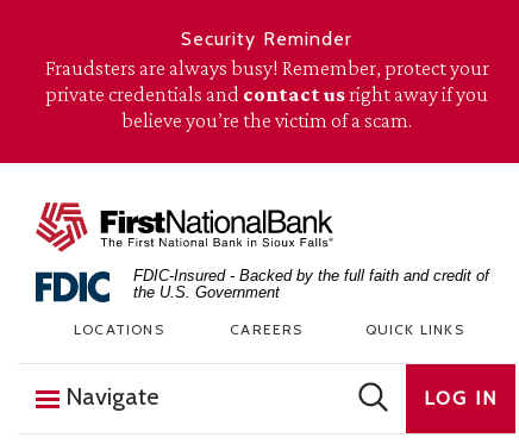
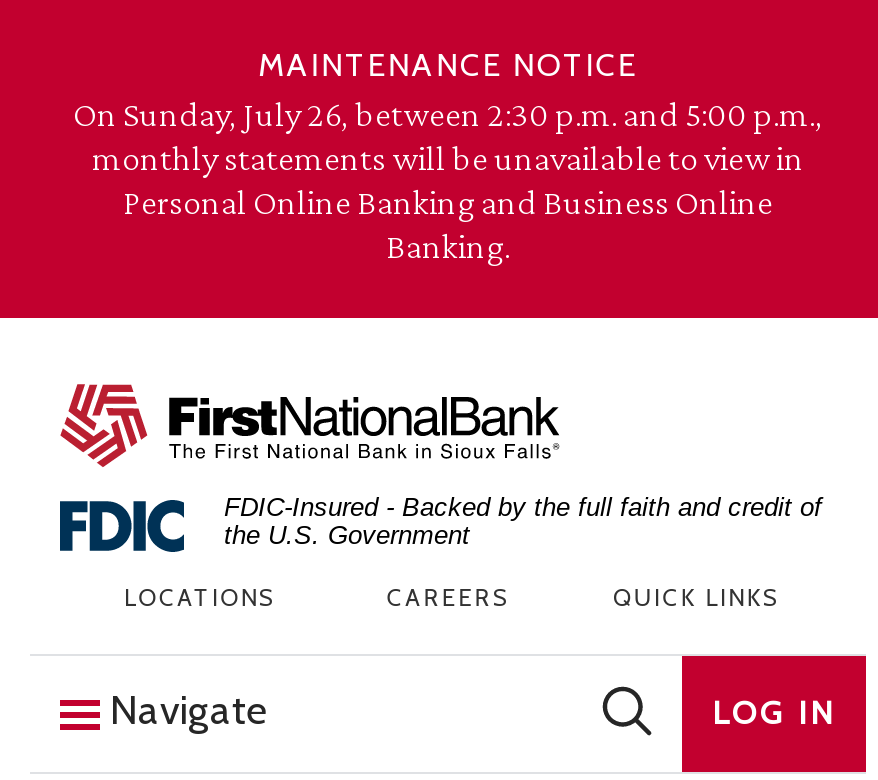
- Security Reminder
- Fraudsters are always busy! Remember, protect your
- private credentials and contact us right away if you
- believe you’re the victim of a scam.
+ MAINTENANCE NOTICE
+ On Sunday, July 26, between 2:30 p.m. and 5:00 p.m.,
+ monthly statements will be unavailable to view in
+ Personal Online Banking and Business Online
+ Banking.
